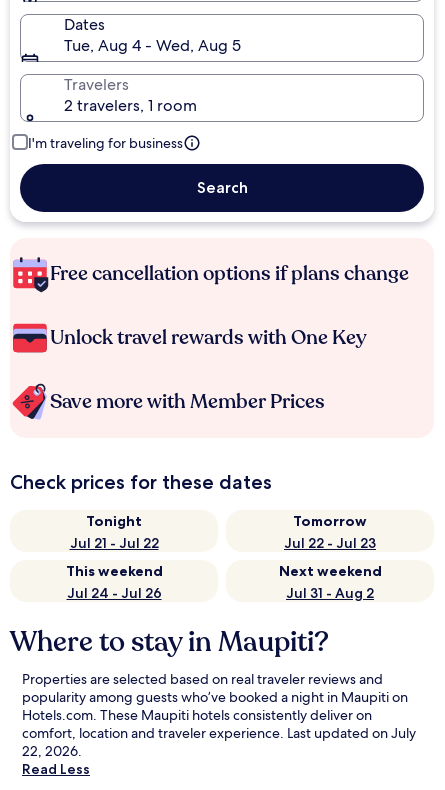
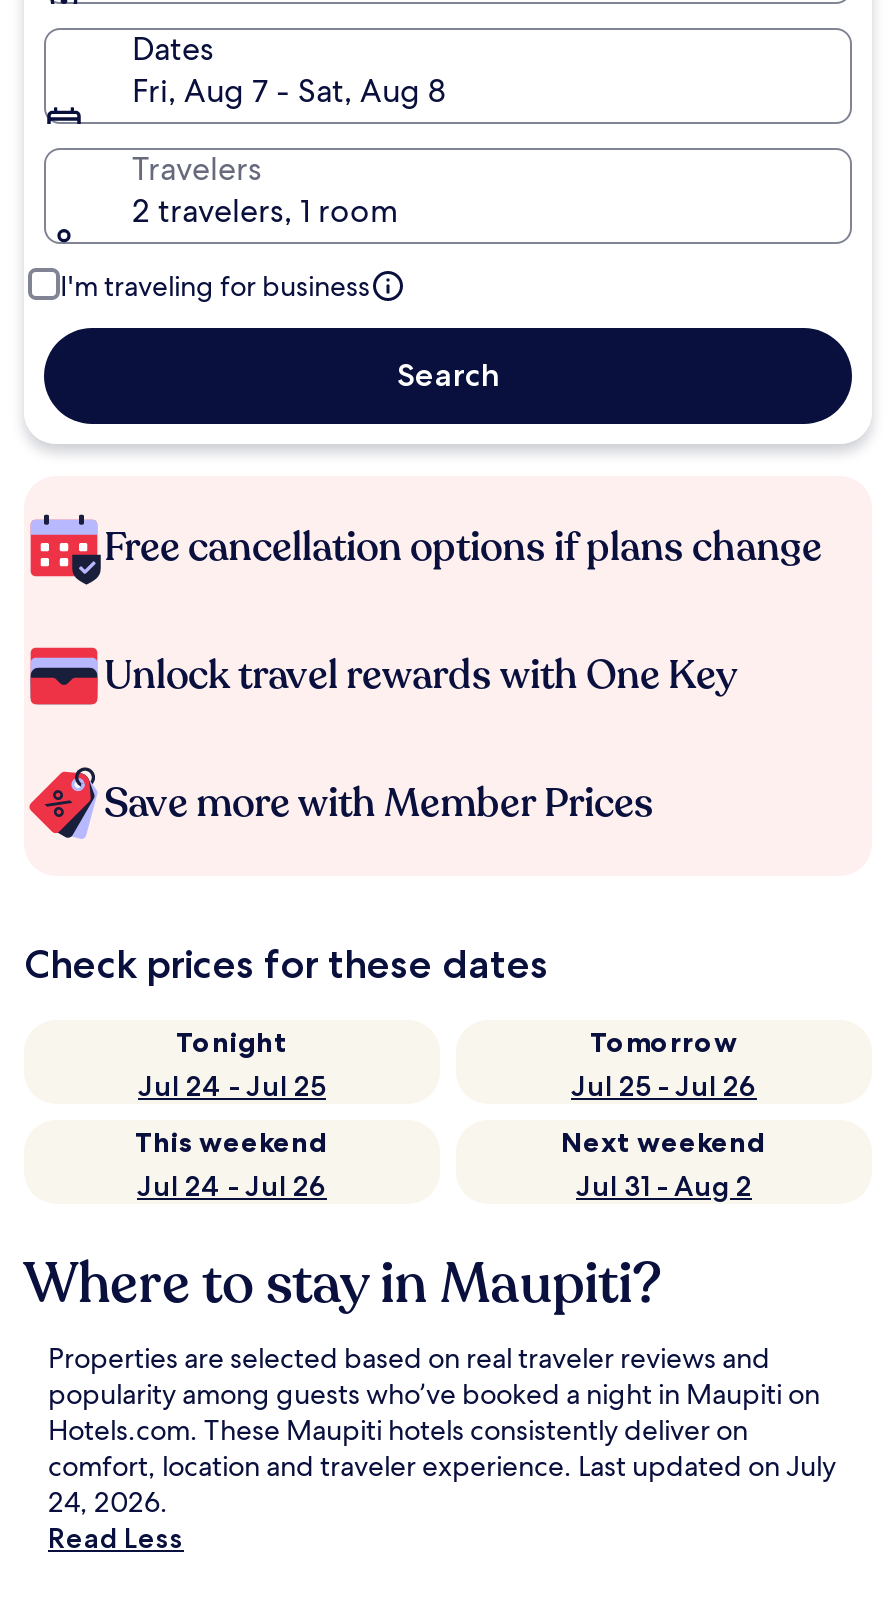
- Tue, Aug 4 - Wed, Aug 5
+ Fri, Aug 7 - Sat, Aug 8

- Jul 21 - Jul 22
+ Jul 24 - Jul 25

- Jul 22 - Jul 23
+ Jul 25 - Jul 26

- 22, 2026.
+ 24, 2026.
